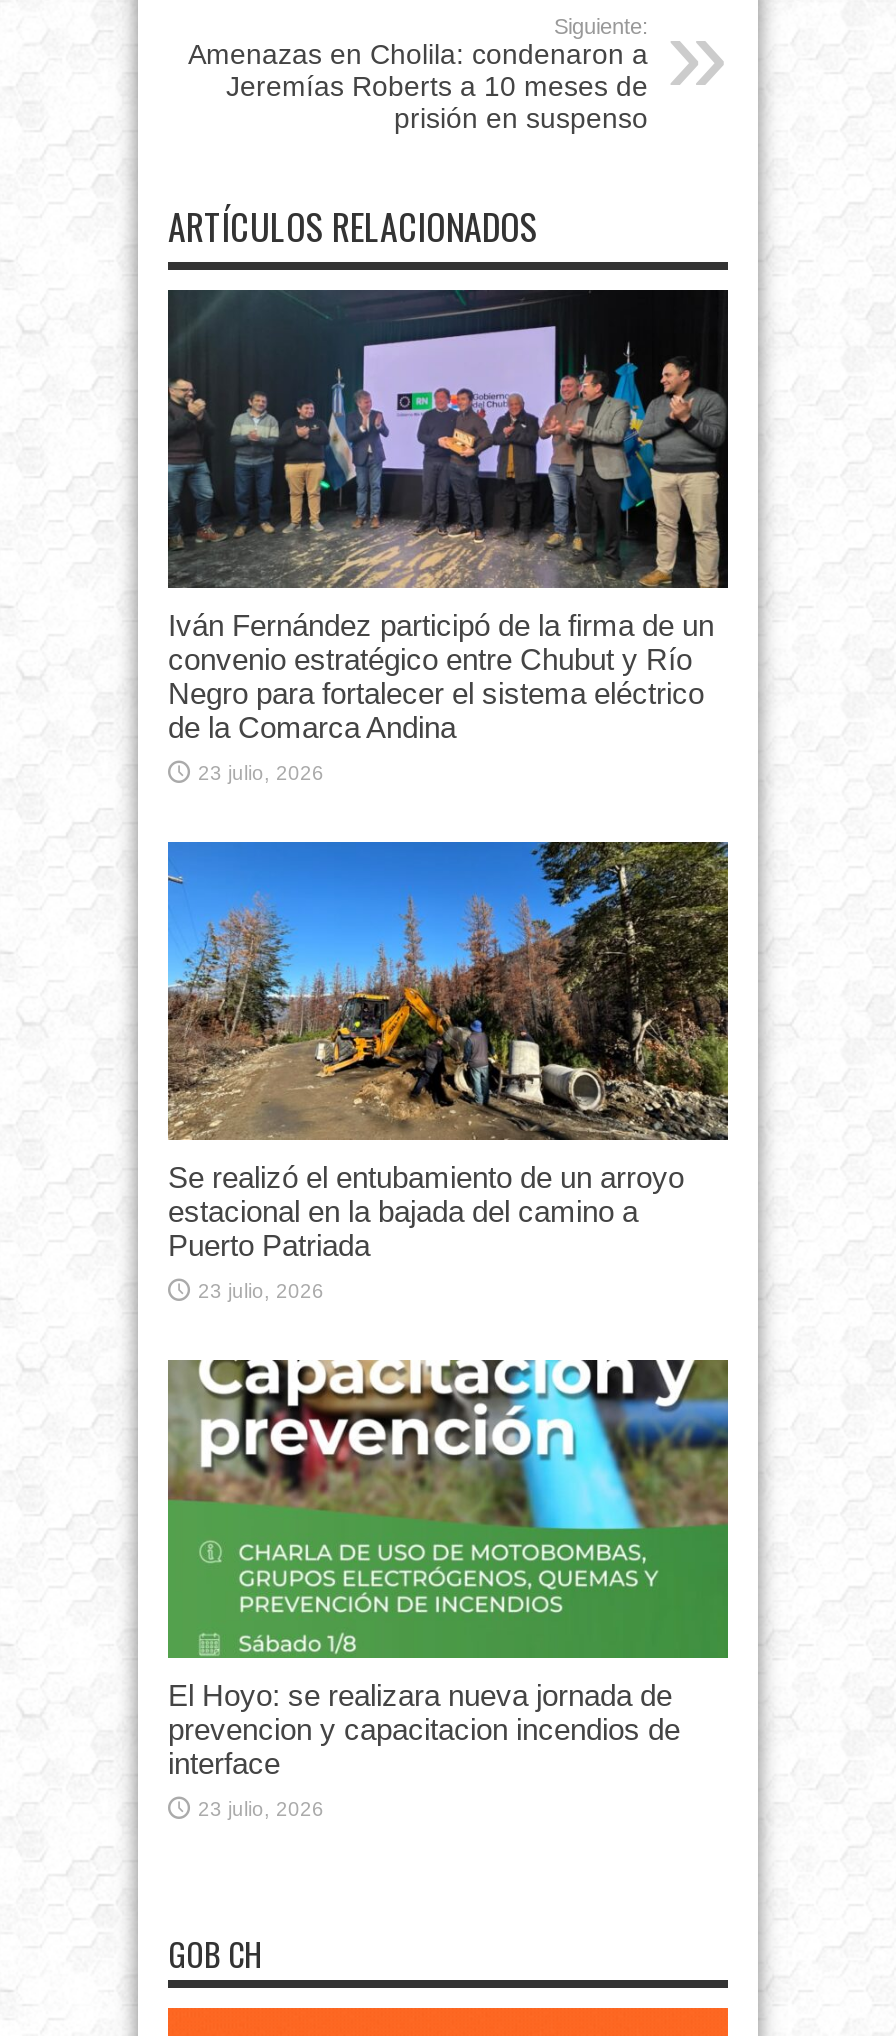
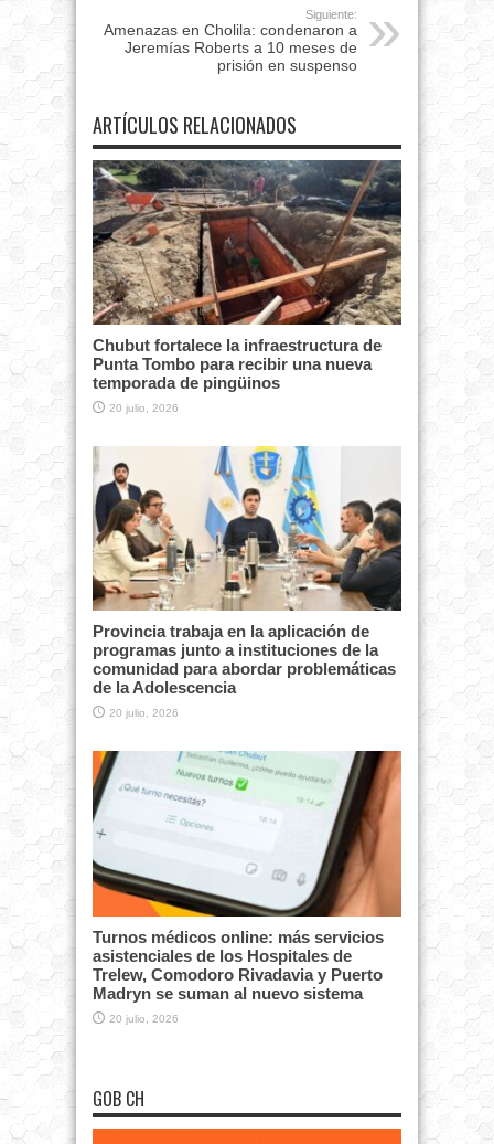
- [image]
- Iván Fernández participó de la firma de un
- convenio estratégico entre Chubut y Río
- Negro para fortalecer el sistema eléctrico
- de la Comarca Andina
+ [image]
+ Chubut fortalece la infraestructura de
+ Punta Tombo para recibir una nueva
+ temporada de pingüinos

- 23 julio, 2026
+ 20 julio, 2026

- [image]
- Se realizó el entubamiento de un arroyo
- estacional en la bajada del camino a
- Puerto Patriada
+ [image]
+ Provincia trabaja en la aplicación de
+ programas junto a instituciones de la
+ comunidad para abordar problemáticas
+ de la Adolescencia

- 23 julio, 2026
+ 20 julio, 2026

- [image]
- El Hoyo: se realizara nueva jornada de
- prevencion y capacitacion incendios de
- interface
+ [image]
+ Turnos médicos online: más servicios
+ asistenciales de los Hospitales de
+ Trelew, Comodoro Rivadavia y Puerto
+ Madryn se suman al nuevo sistema

- 23 julio, 2026
+ 20 julio, 2026
